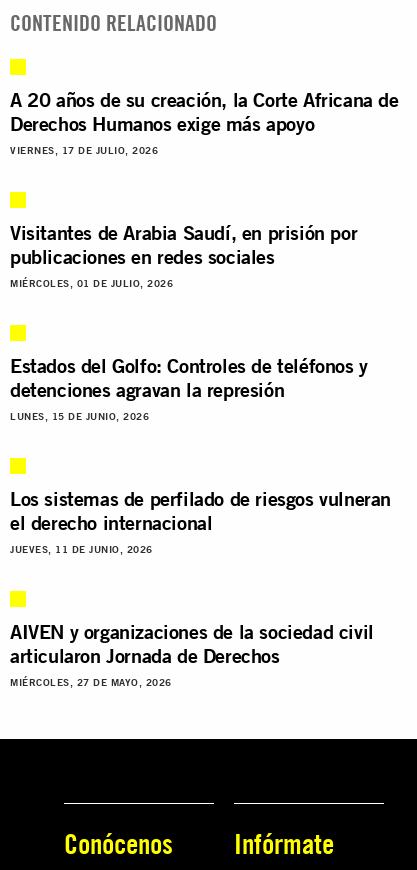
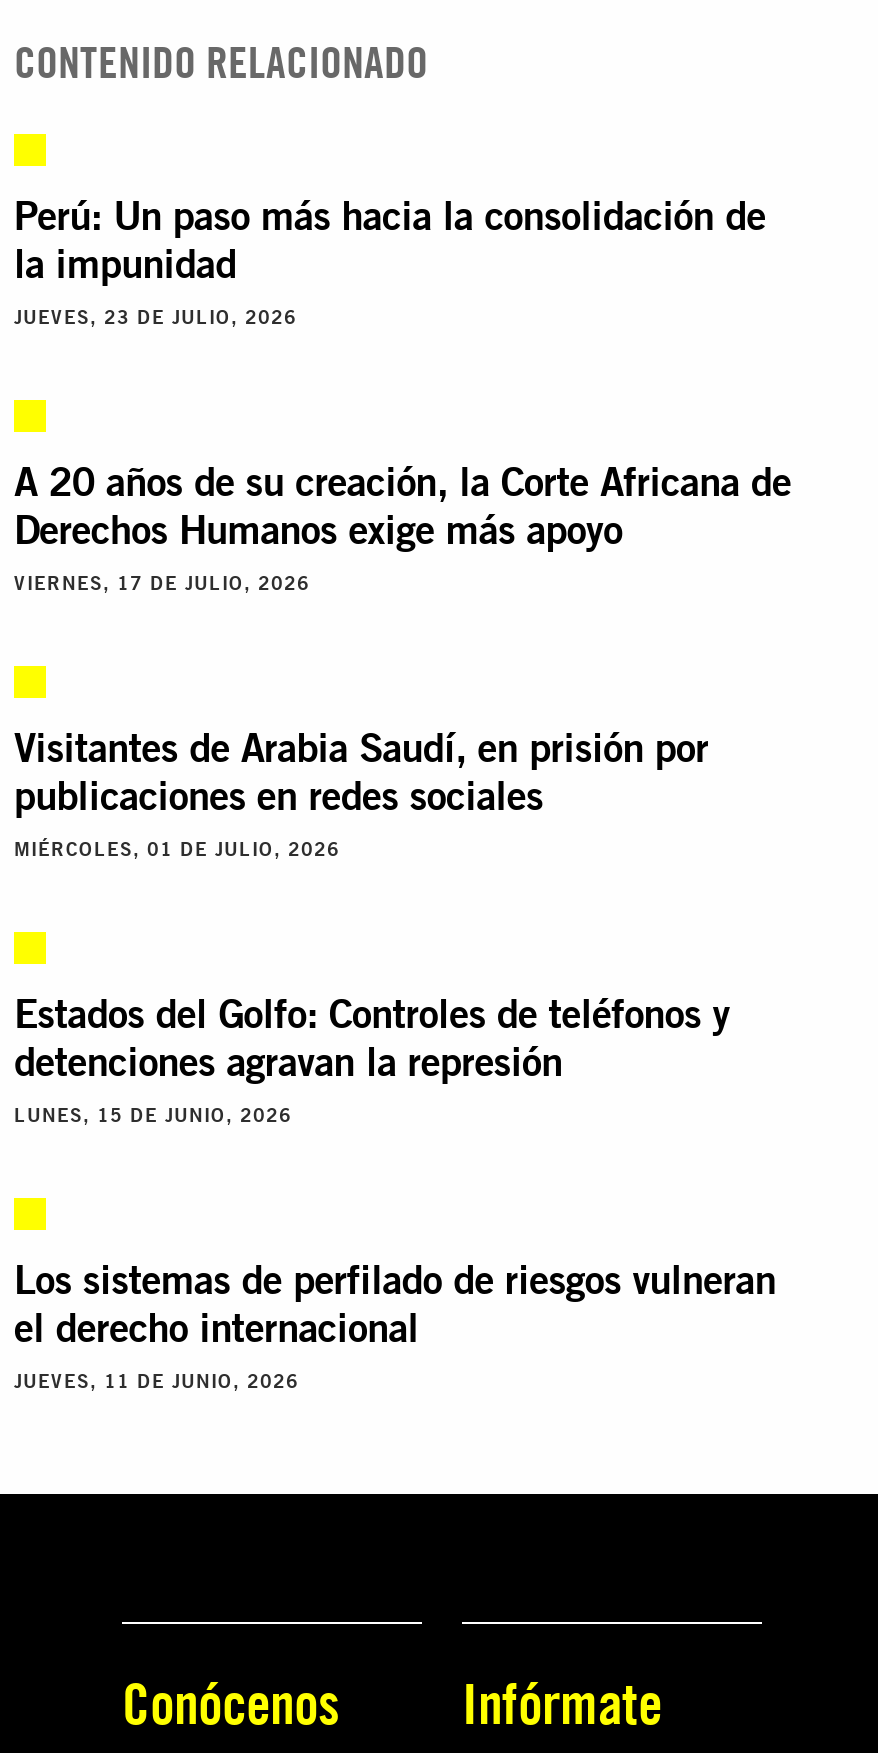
+ Perú: Un paso más hacia la consolidación de
+ la impunidad
+ JUEVES, 23 DE JULIO, 2026

moved down: A 20 años de su creación, la Corte Africana de | Derechos Humanos exige más apoyo | VIERNES, 17 DE JULIO, 2026 | ... | el derecho internacional | JUEVES, 11 DE JUNIO, 2026

- AIVEN y organizaciones de la sociedad civil
- articularon Jornada de Derechos
- MIÉRCOLES, 27 DE MAYO, 2026
